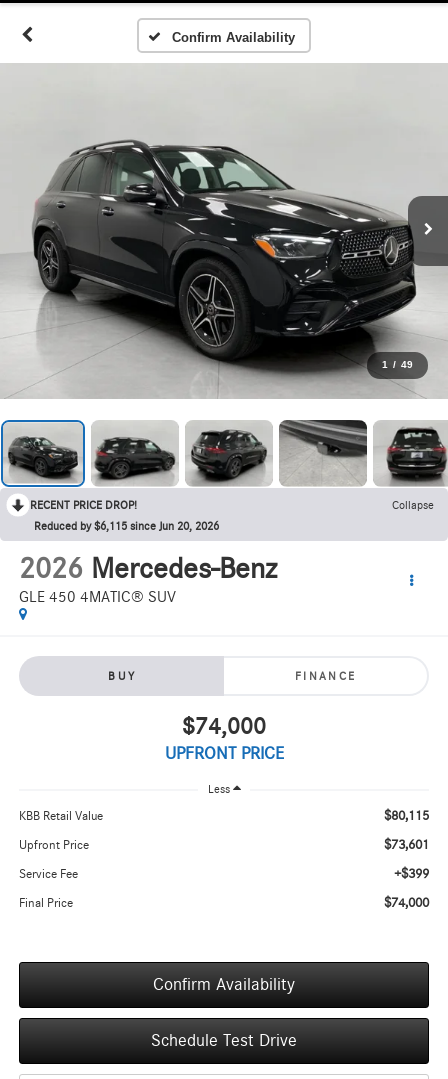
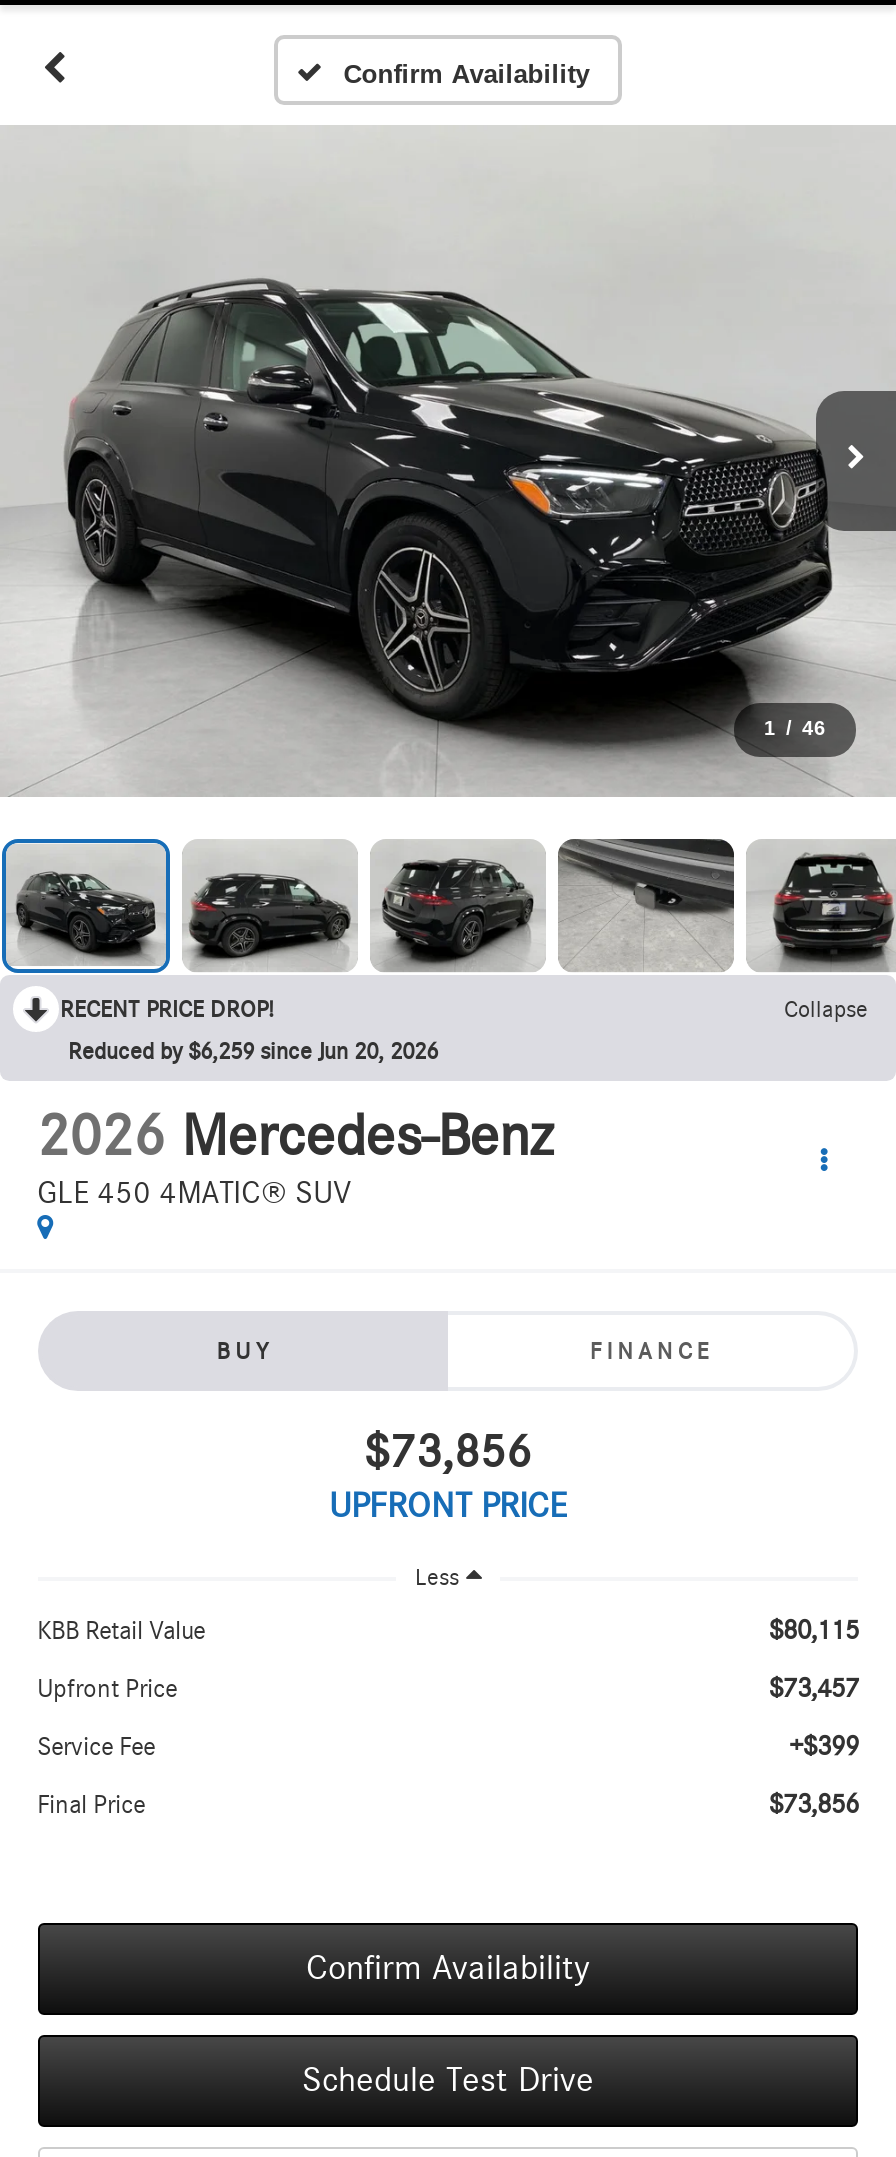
- 1 / 49
+ 1 / 46

- Reduced by $6,115 since Jun 20, 2026
+ Reduced by $6,259 since Jun 20, 2026

- $74,000
+ $73,856

- $73,601
+ $73,457

- $74,000
+ $73,856
